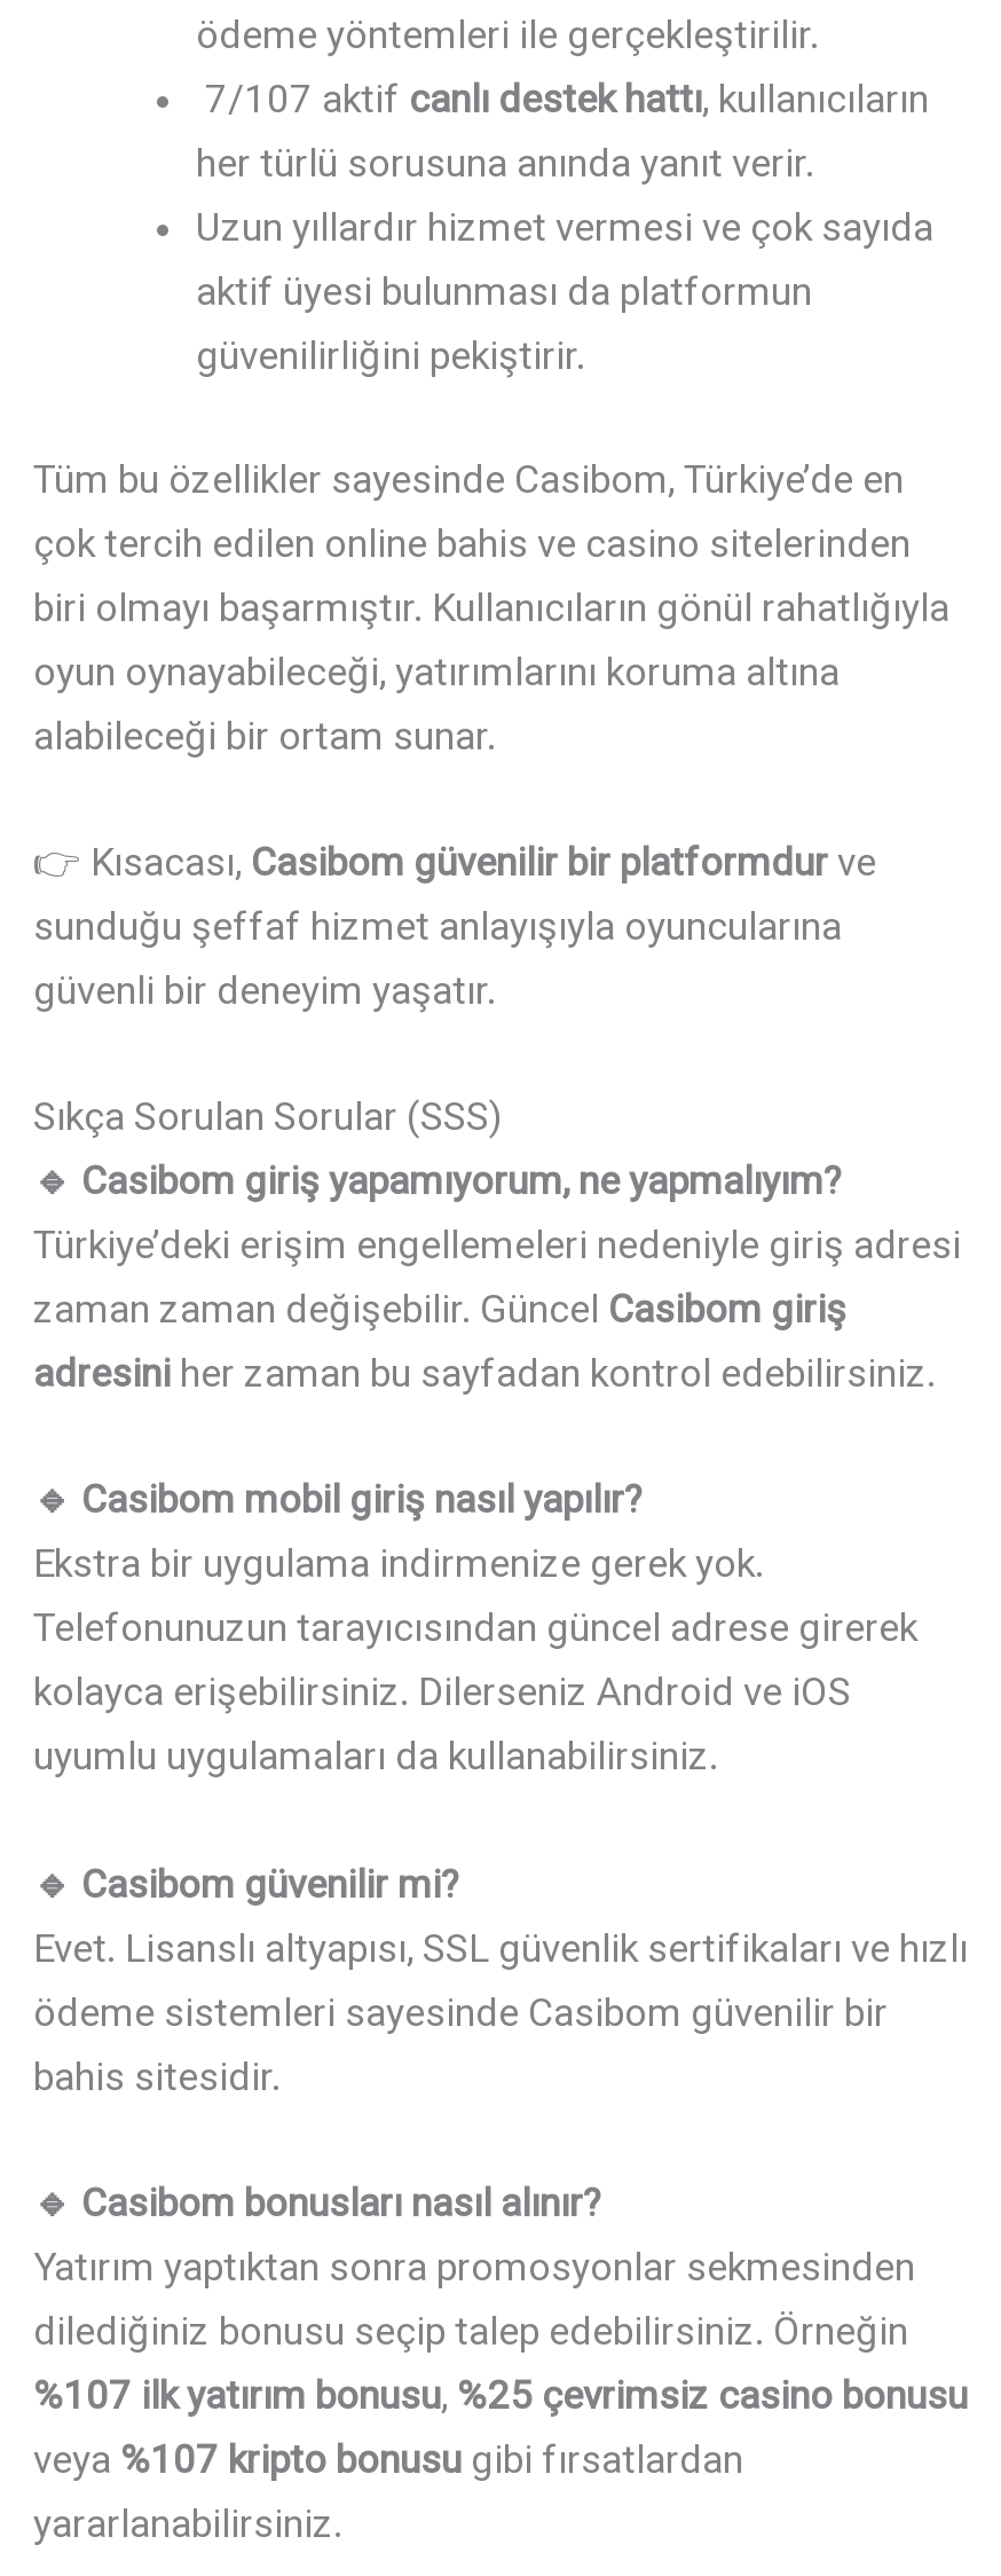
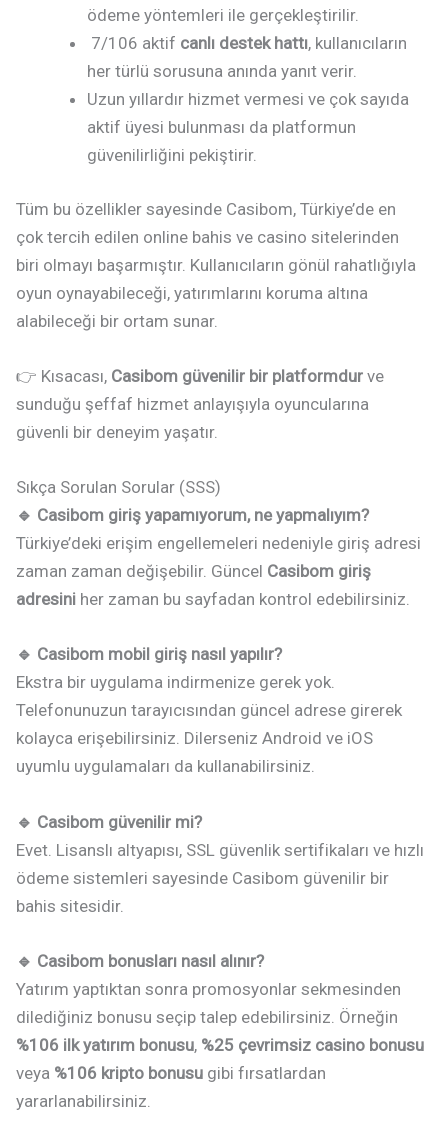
- 7/107 aktif canlı destek hattı, kullanıcıların
+ 7/106 aktif canlı destek hattı, kullanıcıların

- %107 ilk yatırım bonusu,%25 çevrimsiz casino bonusu
+ %106 ilk yatırım bonusu,%25 çevrimsiz casino bonusu

- veya%107 kripto bonusu gibi fırsatlardan
+ veya%106 kripto bonusu gibi fırsatlardan
